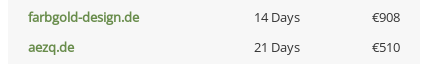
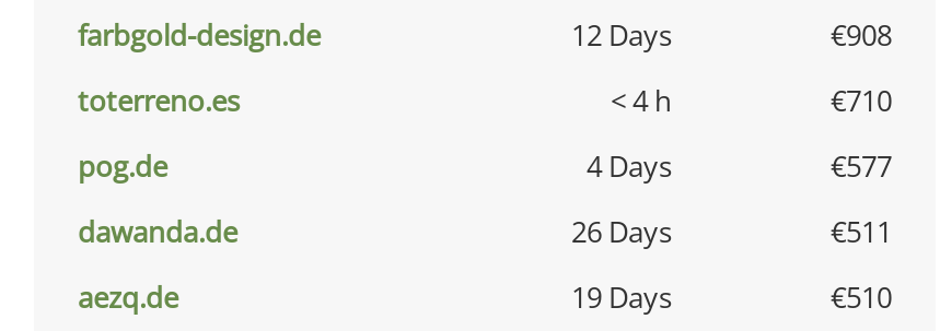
- 14 Days
+ 12 Days

+ toterreno.es
+ < 4 h
+ €710
+ pog.de
+ 4 Days
+ €577
+ dawanda.de
+ 26 Days
+ €511

- 21 Days
+ 19 Days
